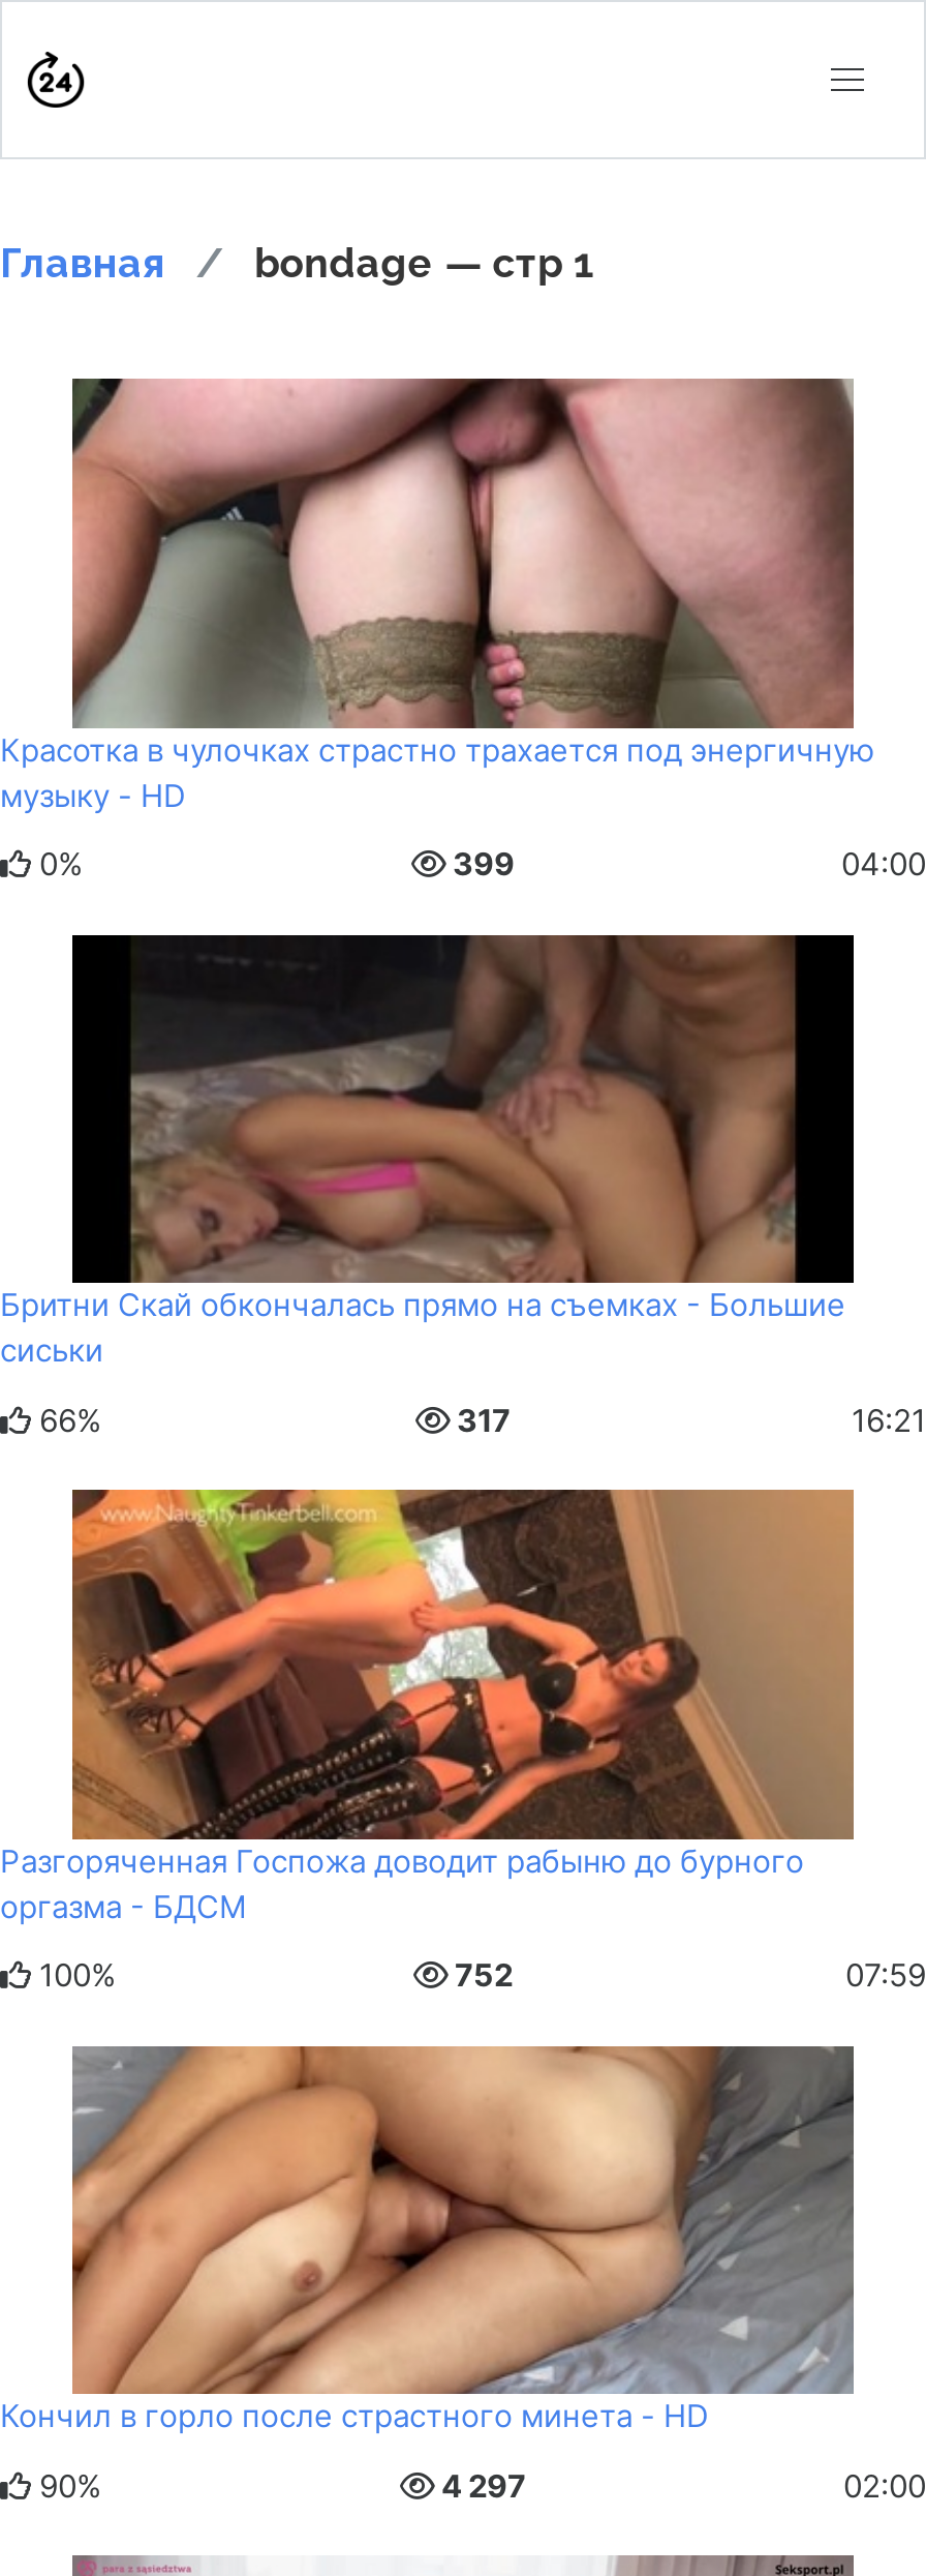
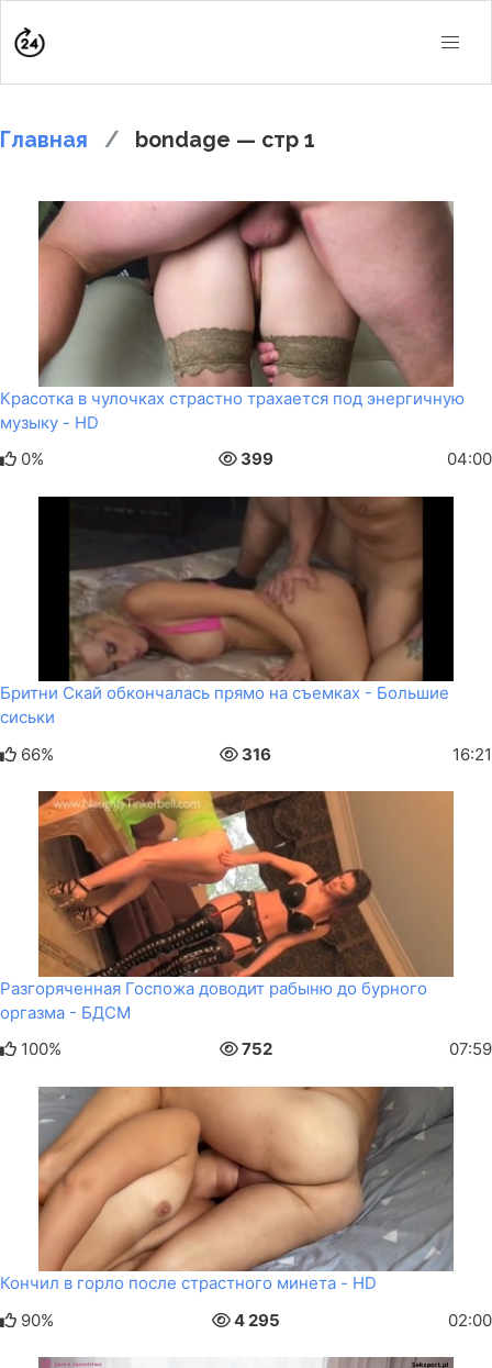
- 317
+ 316

- 4 297
+ 4 295
